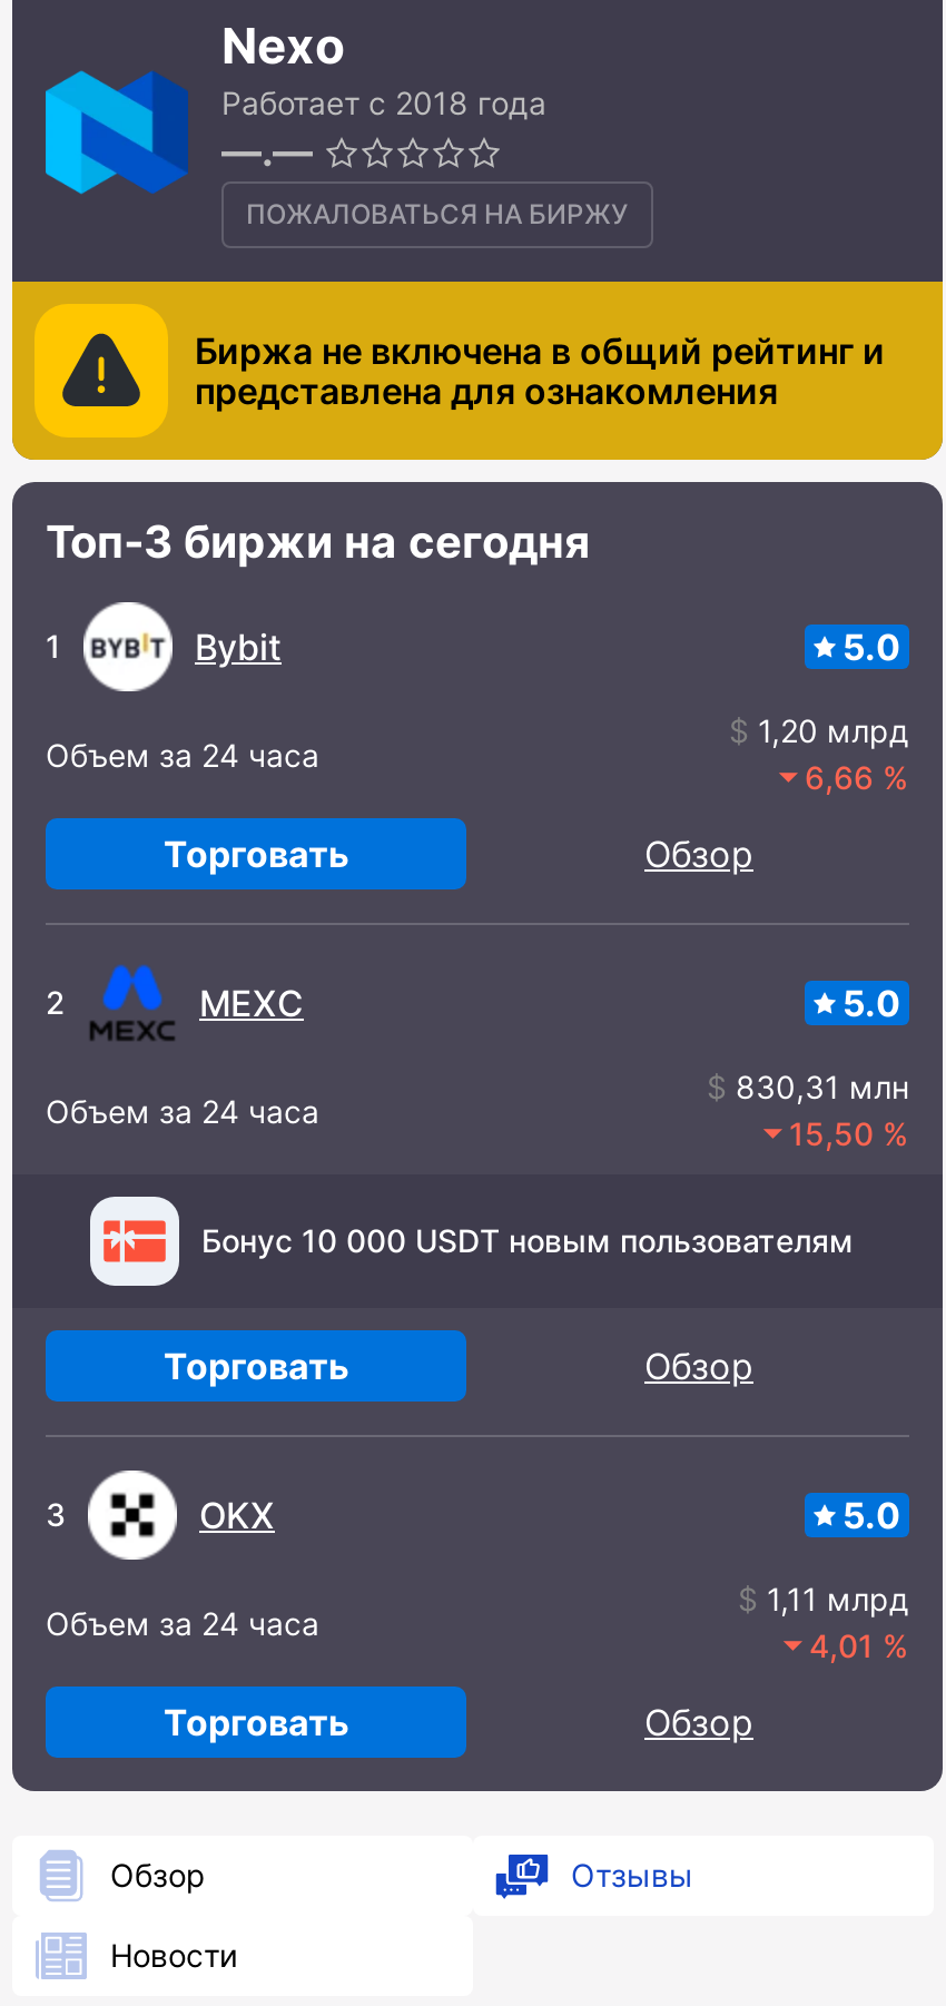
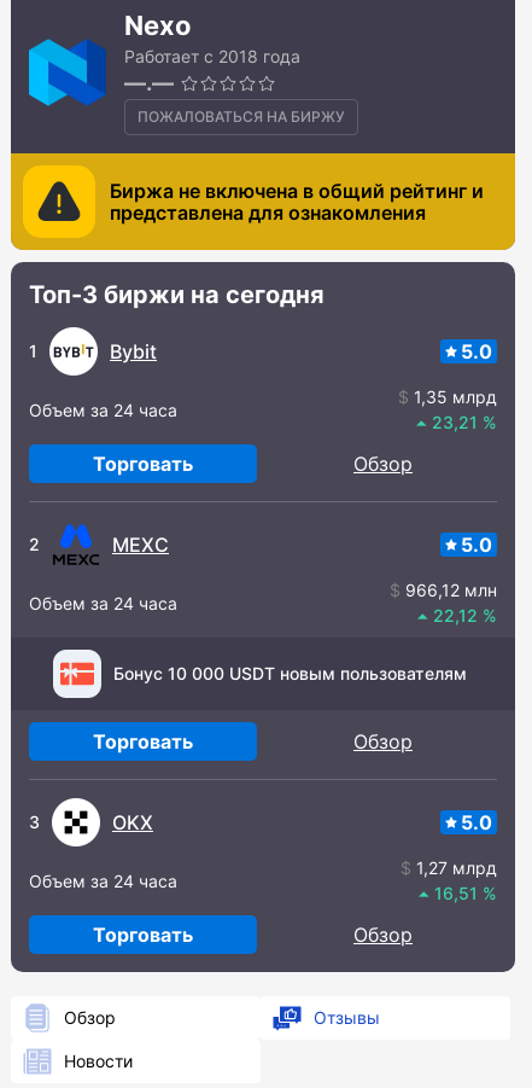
- 1,20 млрд
+ 1,35 млрд

- 6,66
+ 23,21

- 830,31 млн
+ 966,12 млн

- 15,50
+ 22,12

- 1,11 млрд
+ 1,27 млрд

- 4,01
+ 16,51
